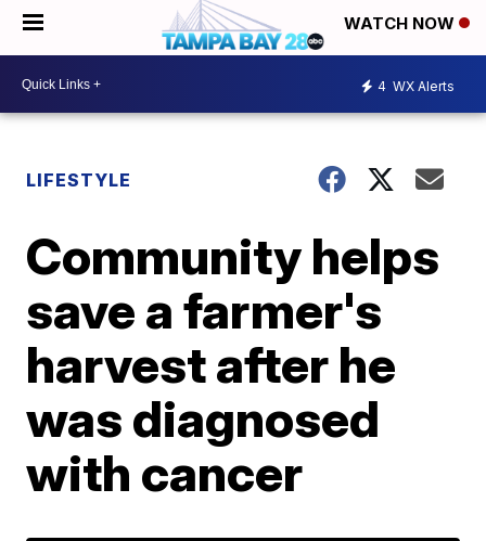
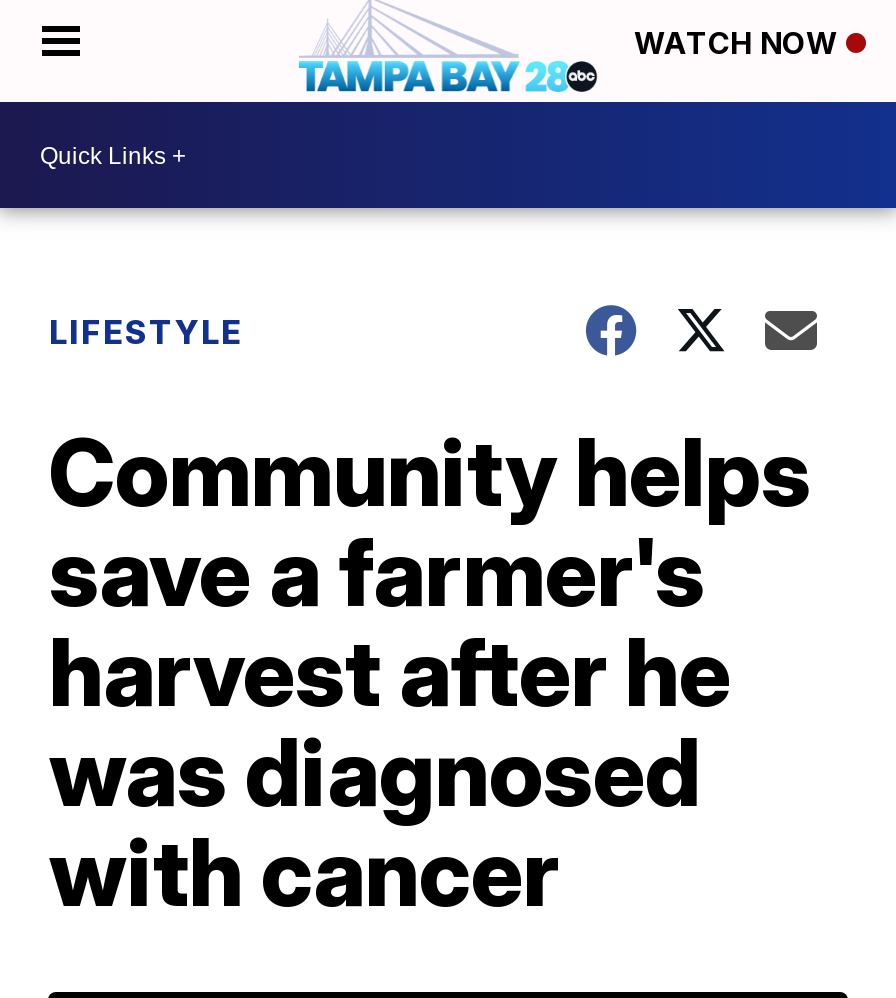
- 4 WX Alerts
